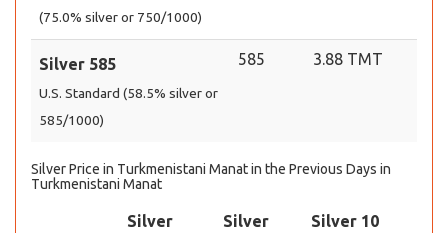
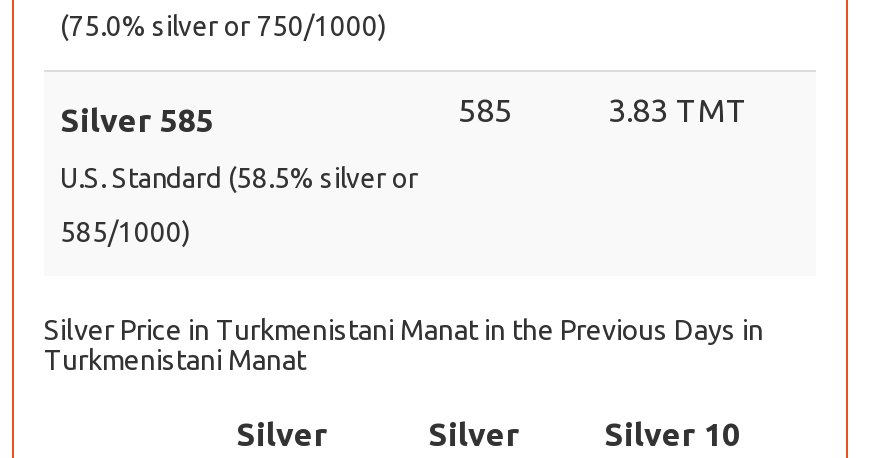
- 3.88 TMT
+ 3.83 TMT
